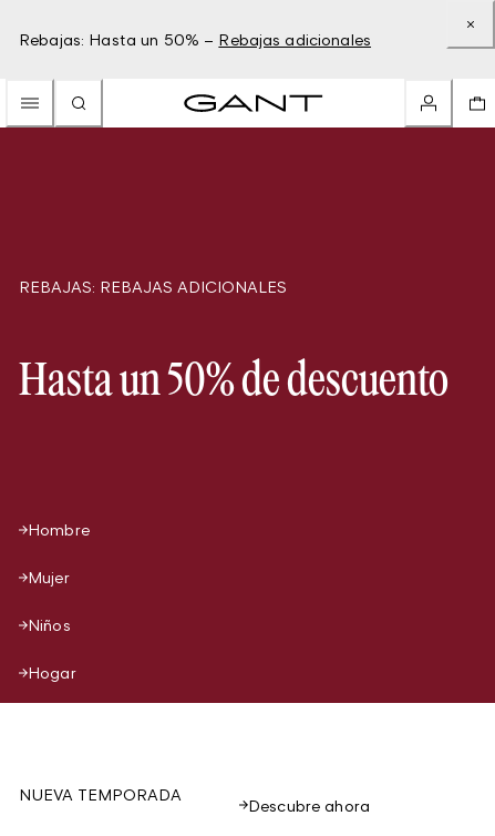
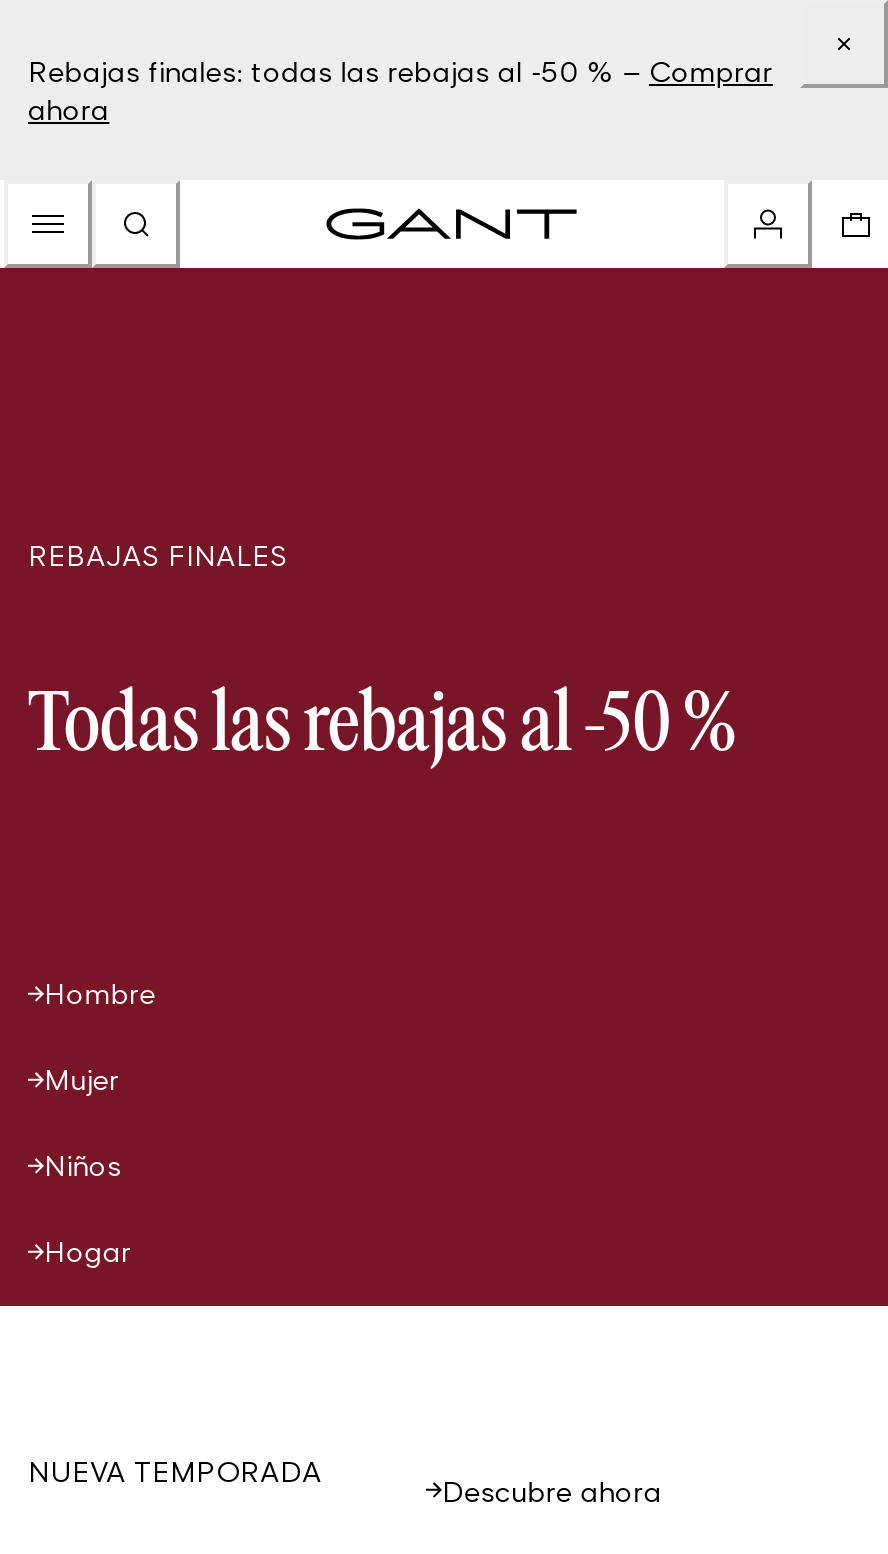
- Rebajas: Hasta un 50% – Rebajas adicionales
+ Rebajas finales: todas las rebajas al -50 % – Comprar
+ ahora

- REBAJAS: REBAJAS ADICIONALES
+ REBAJAS FINALES

- Hasta un 50% de descuento
+ Todas las rebajas al -50 %
